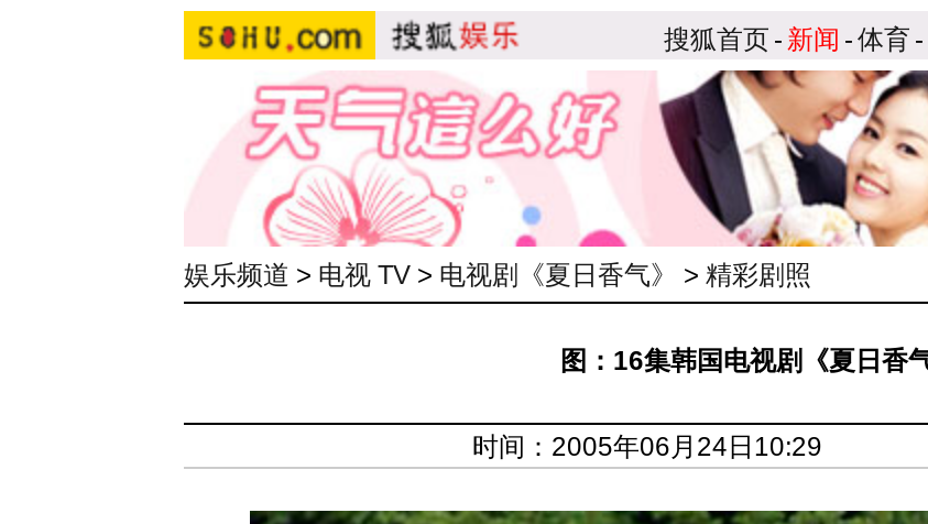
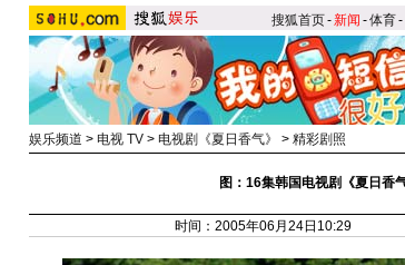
- [image]
+ [image]
